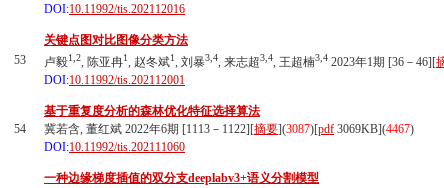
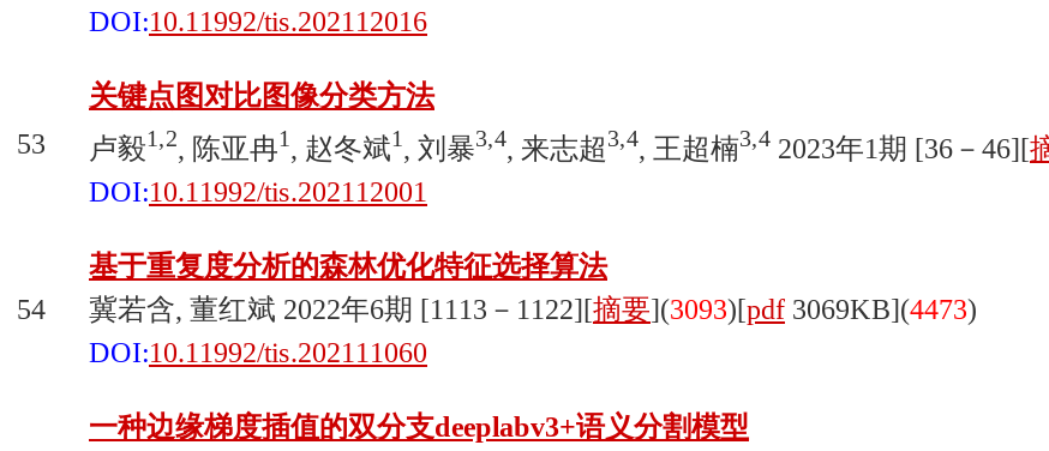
- 冀若含, 董红斌 2022年6期 [1113－1122][摘要](3087)[pdf 3069KB](4467)
+ 冀若含, 董红斌 2022年6期 [1113－1122][摘要](3093)[pdf 3069KB](4473)
